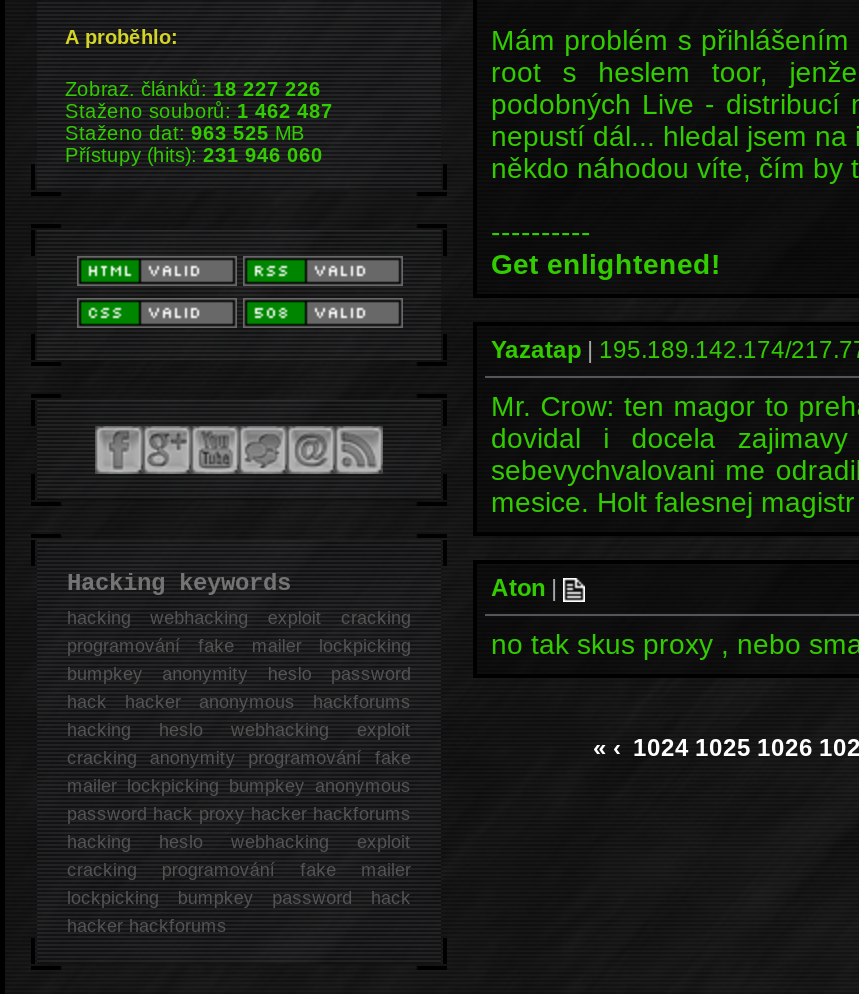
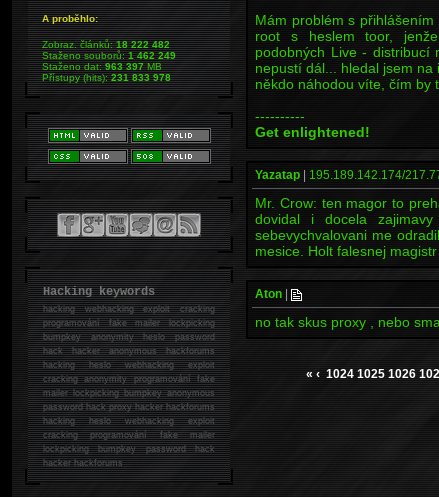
- Zobraz. článků: 18 227 226
+ Zobraz. článků: 18 222 482

- Staženo souborů: 1 462 487
+ Staženo souborů: 1 462 249

- Staženo dat: 963 525 MB
+ Staženo dat: 963 397 MB

- Přístupy (hits): 231 946 060
+ Přístupy (hits): 231 833 978
